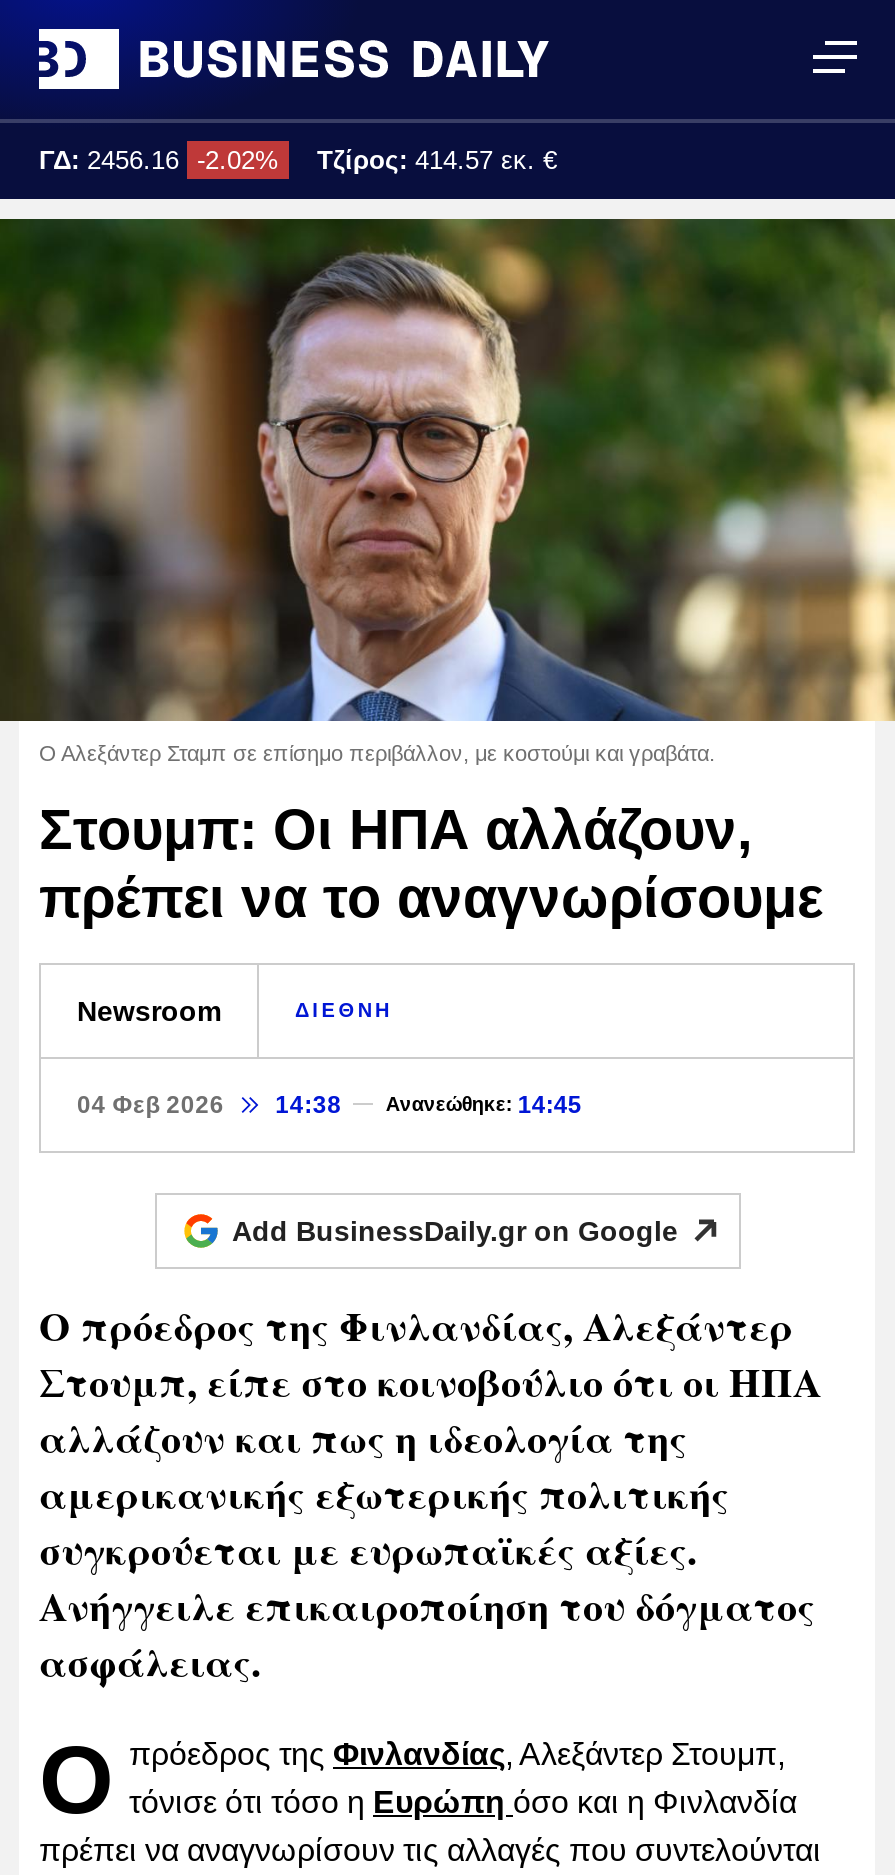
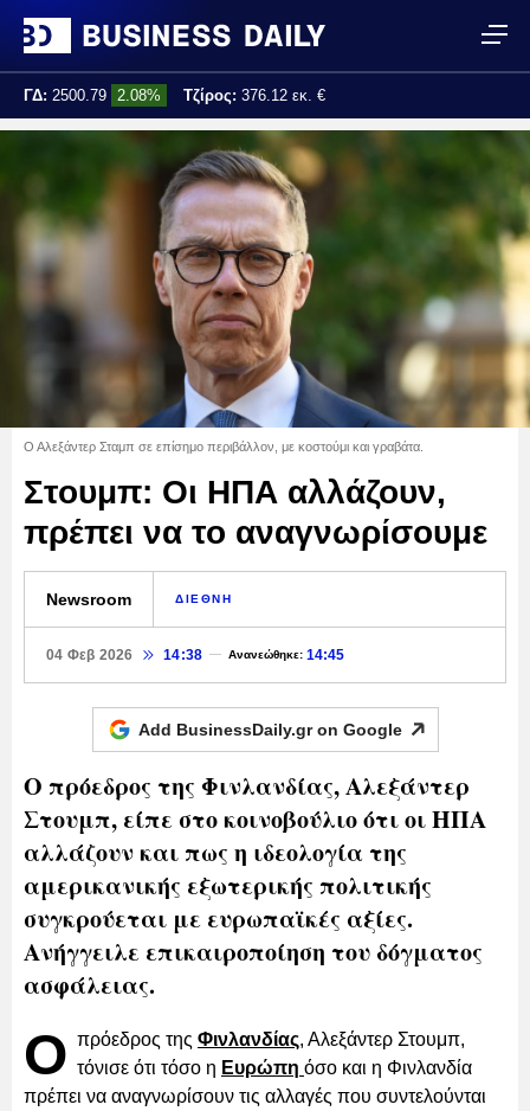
- ΓΔ: 2456.16 -2.02%
+ ΓΔ: 2500.79 2.08%

- Τζίρος: 414.57 εκ. €
+ Τζίρος: 376.12 εκ. €
